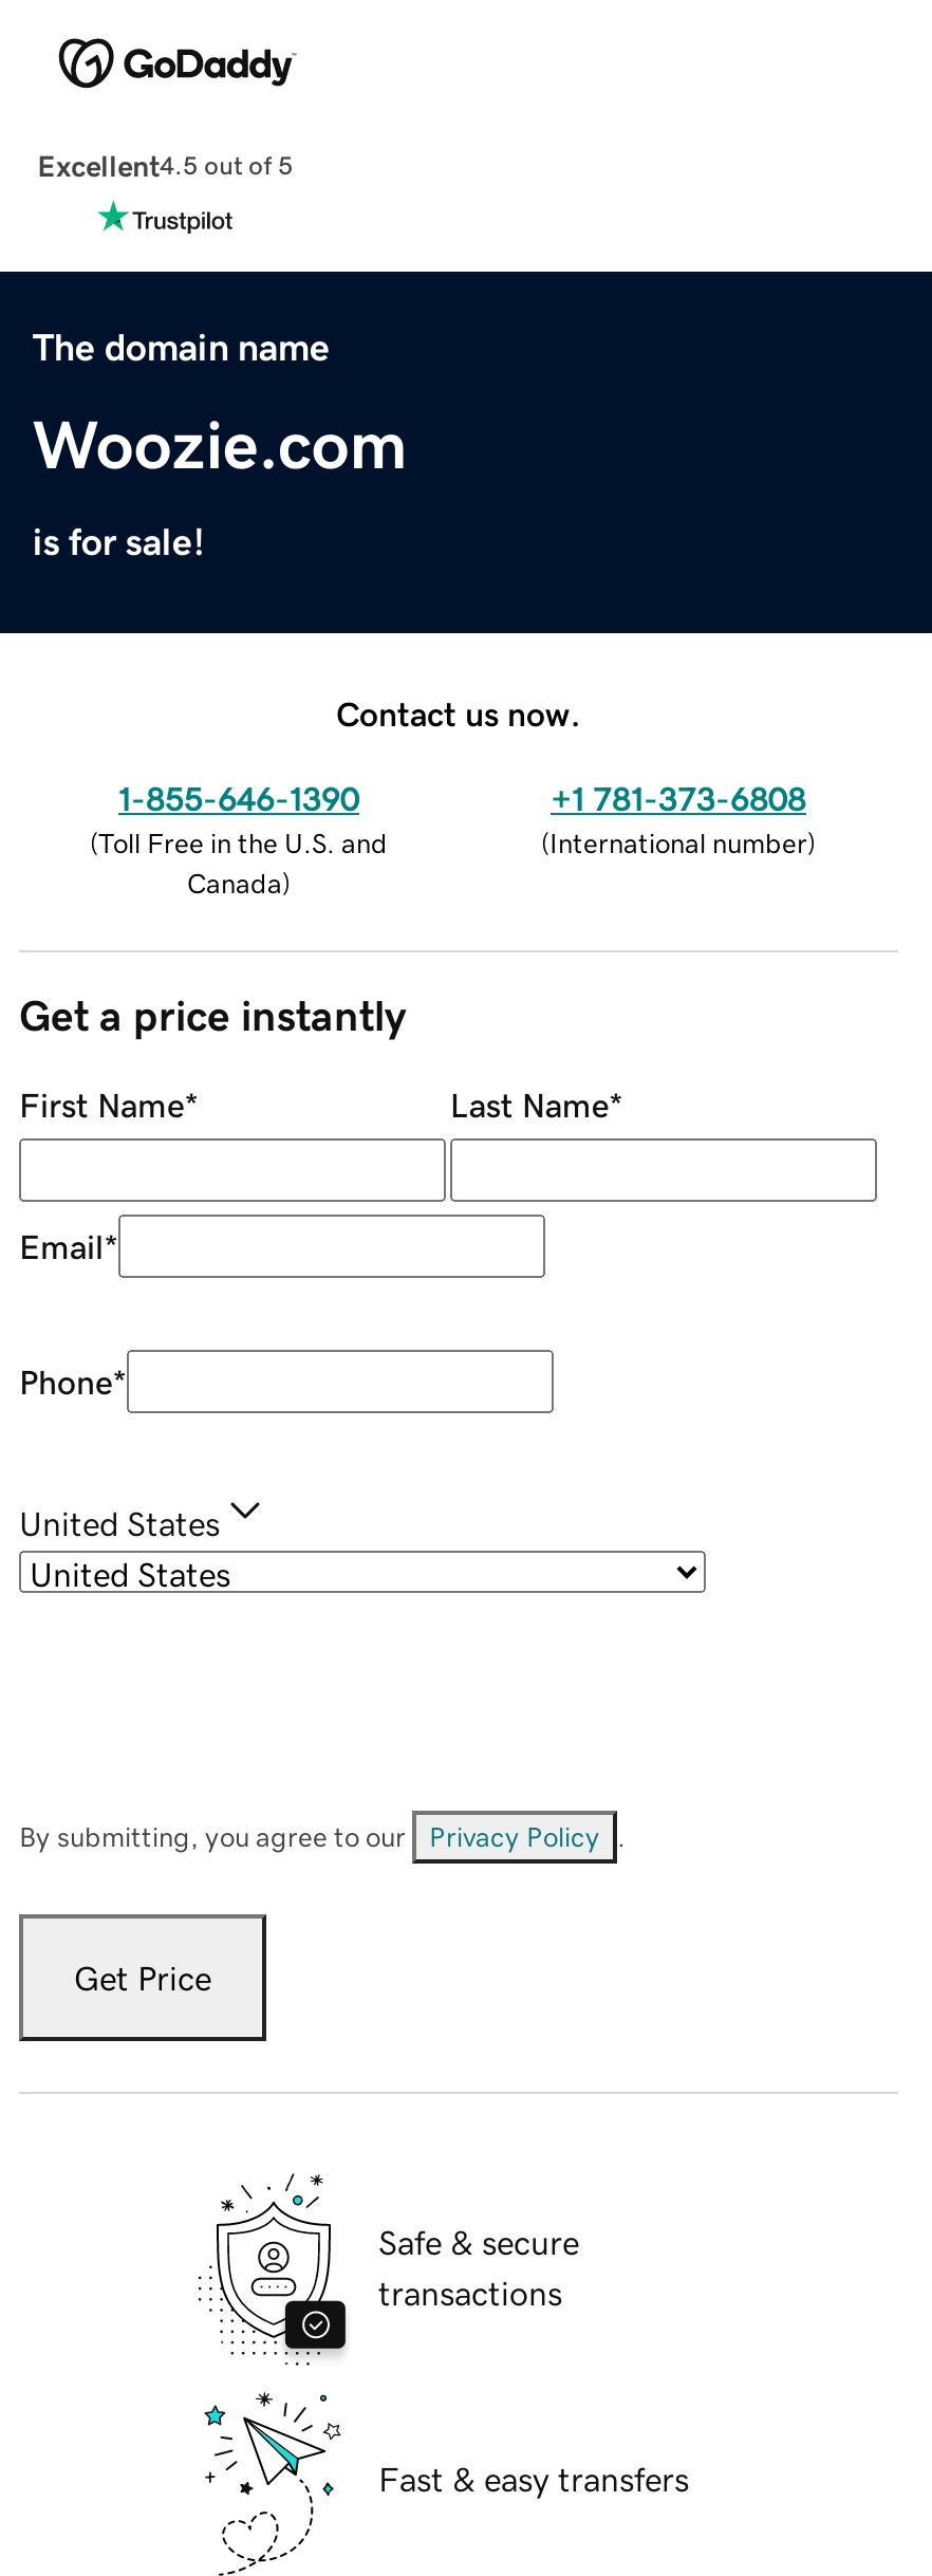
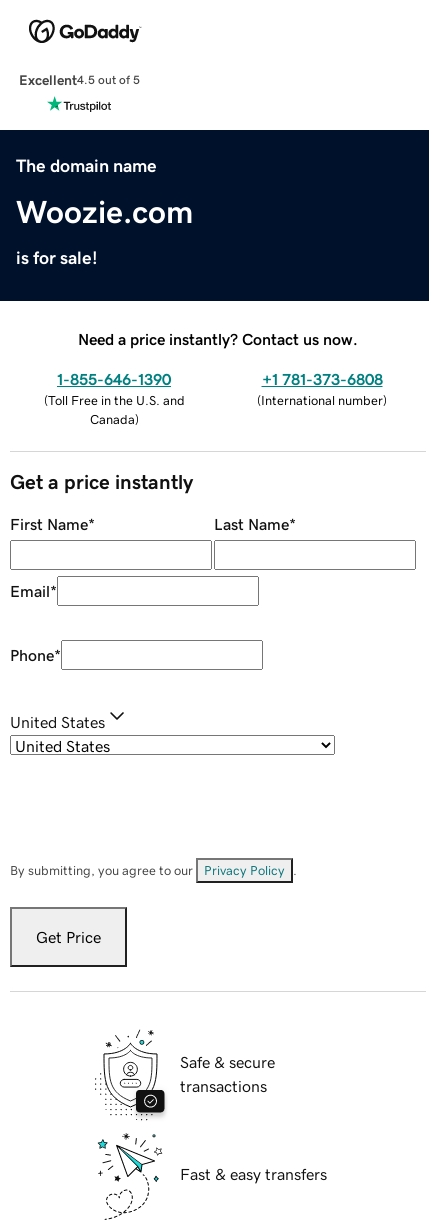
- Contact us now.
+ Need a price instantly? Contact us now.
